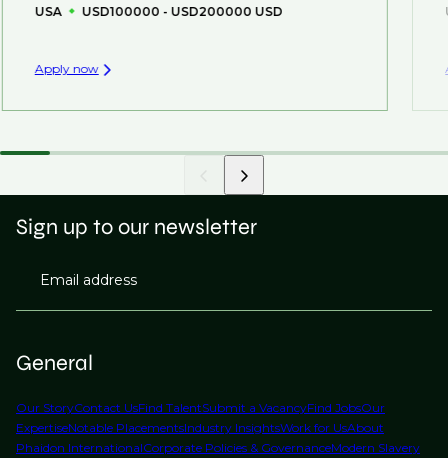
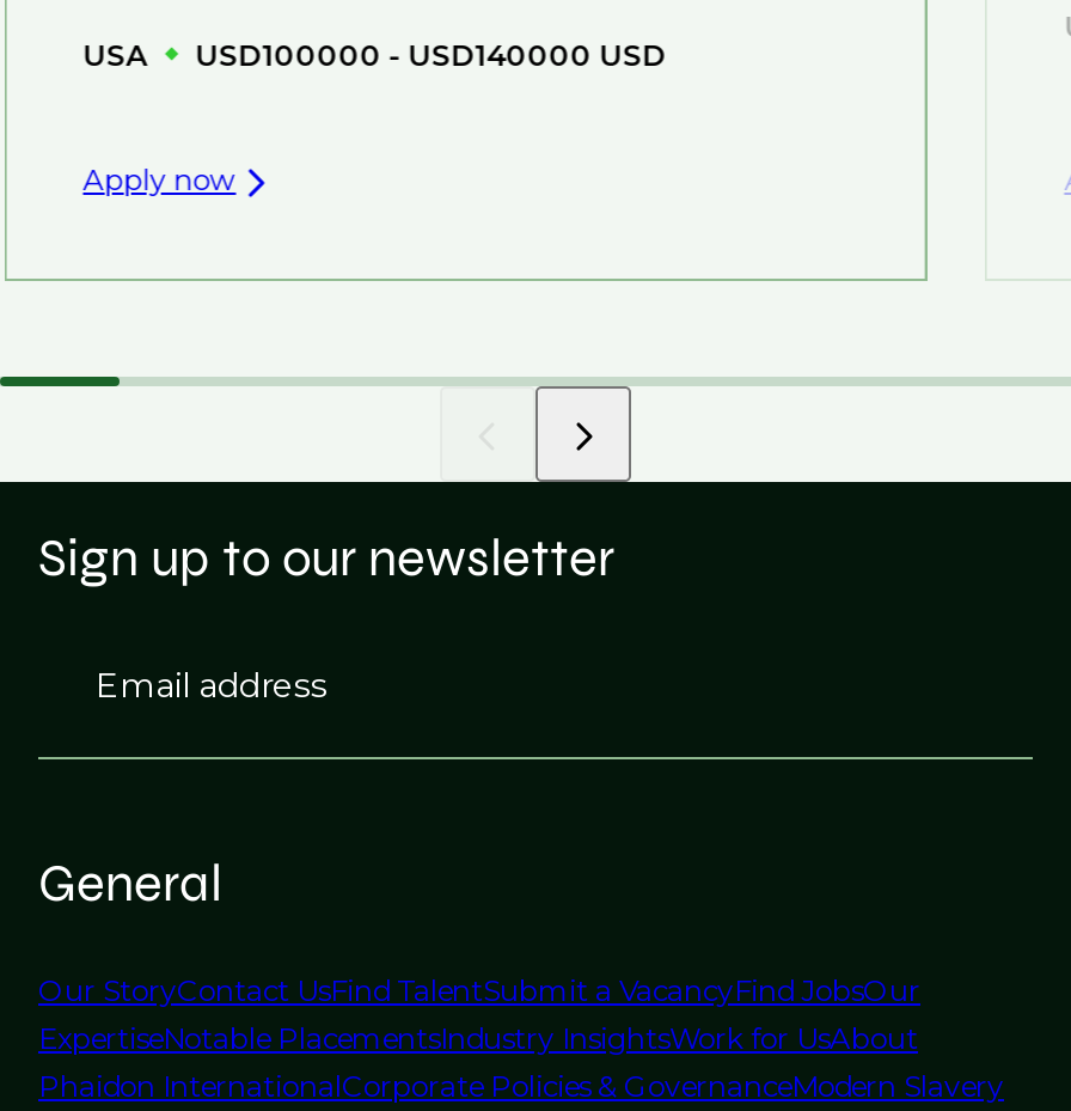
- USA USD100000 - USD200000 USD
+ USA USD100000 - USD140000 USD
